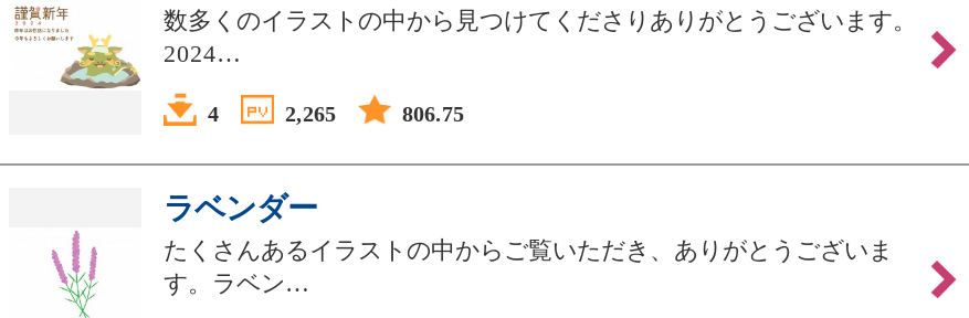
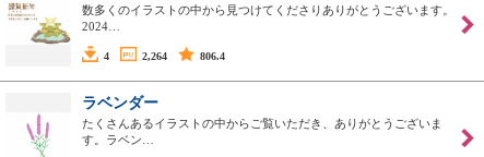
- 2,265
+ 2,264

- 806.75
+ 806.4
